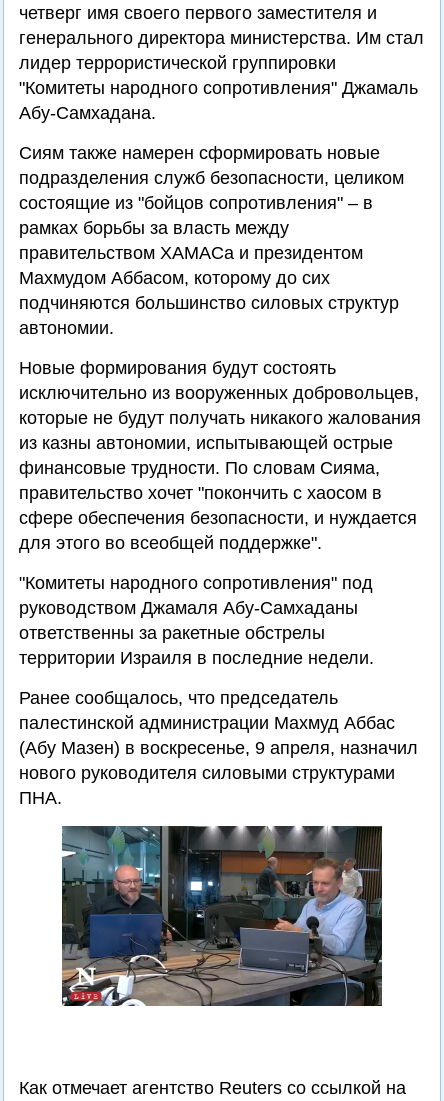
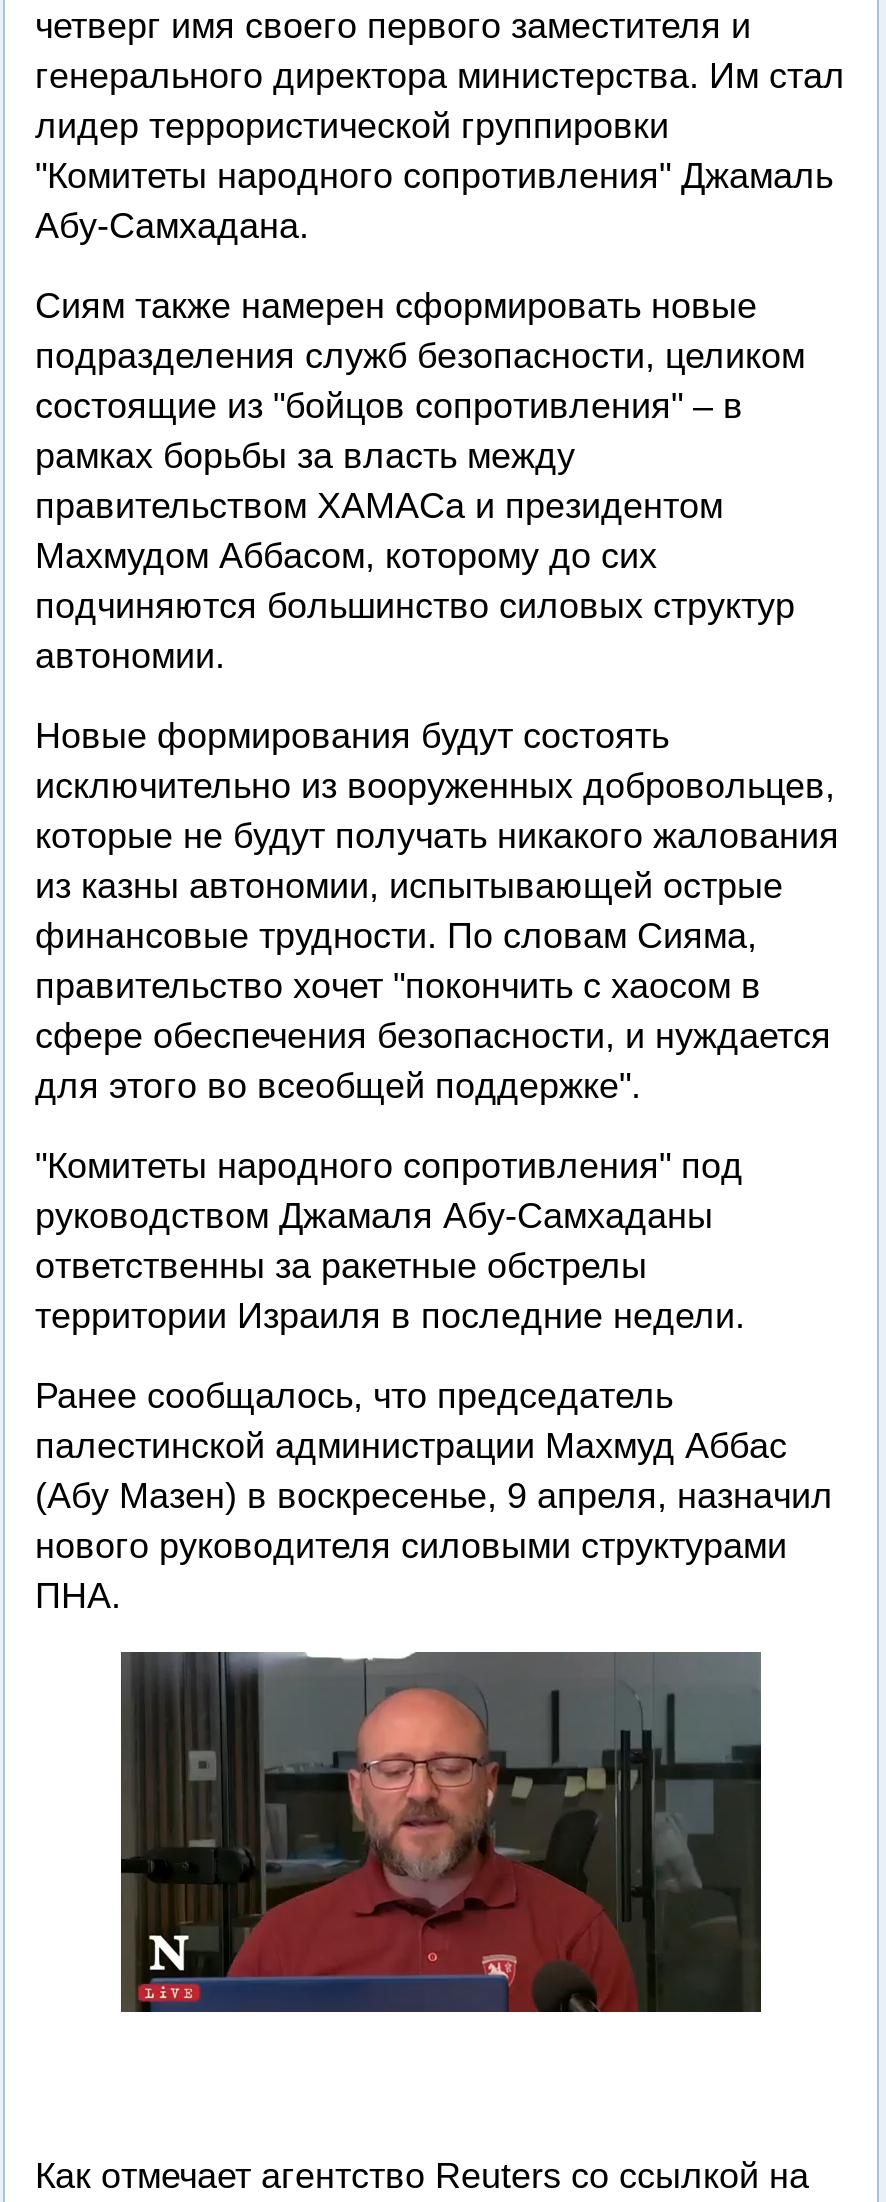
- [image]
+ [image]
